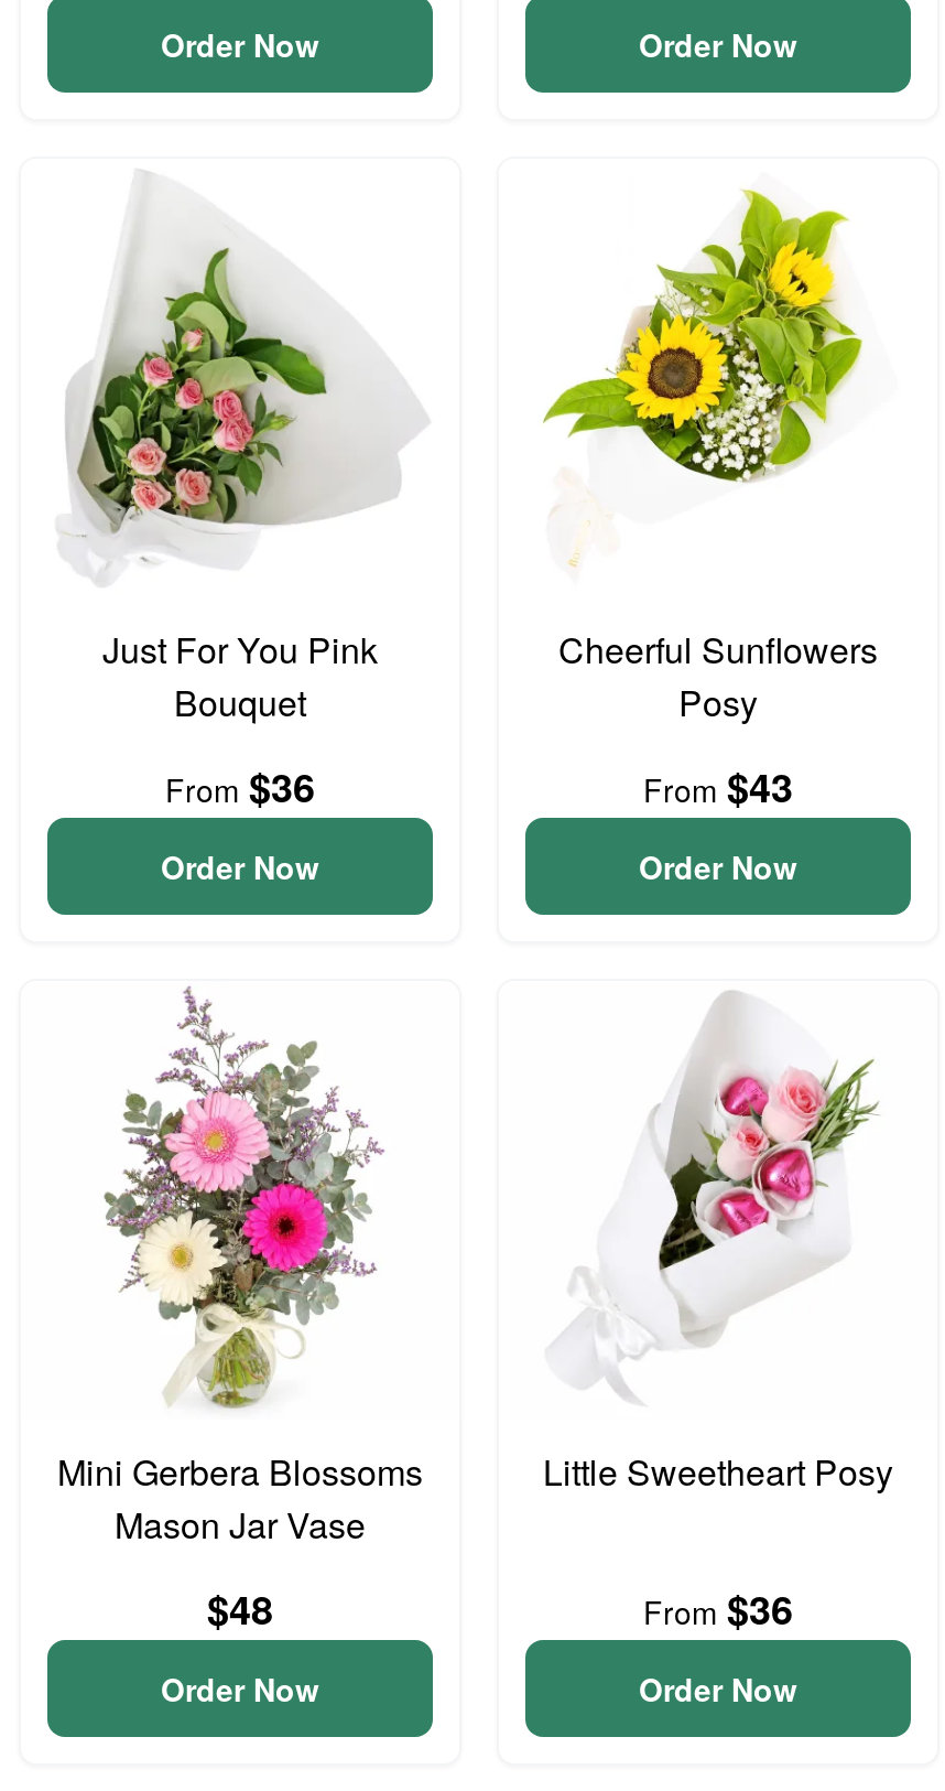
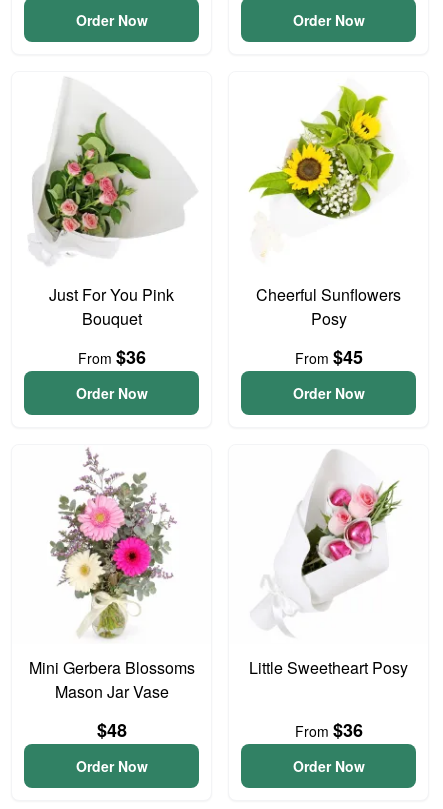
- From $43
+ From $45
